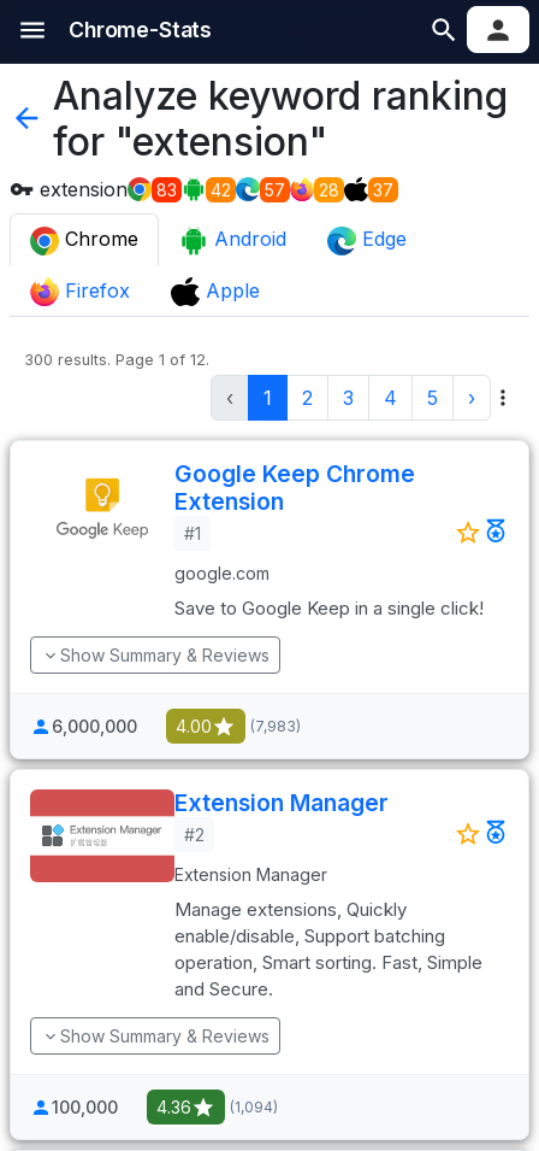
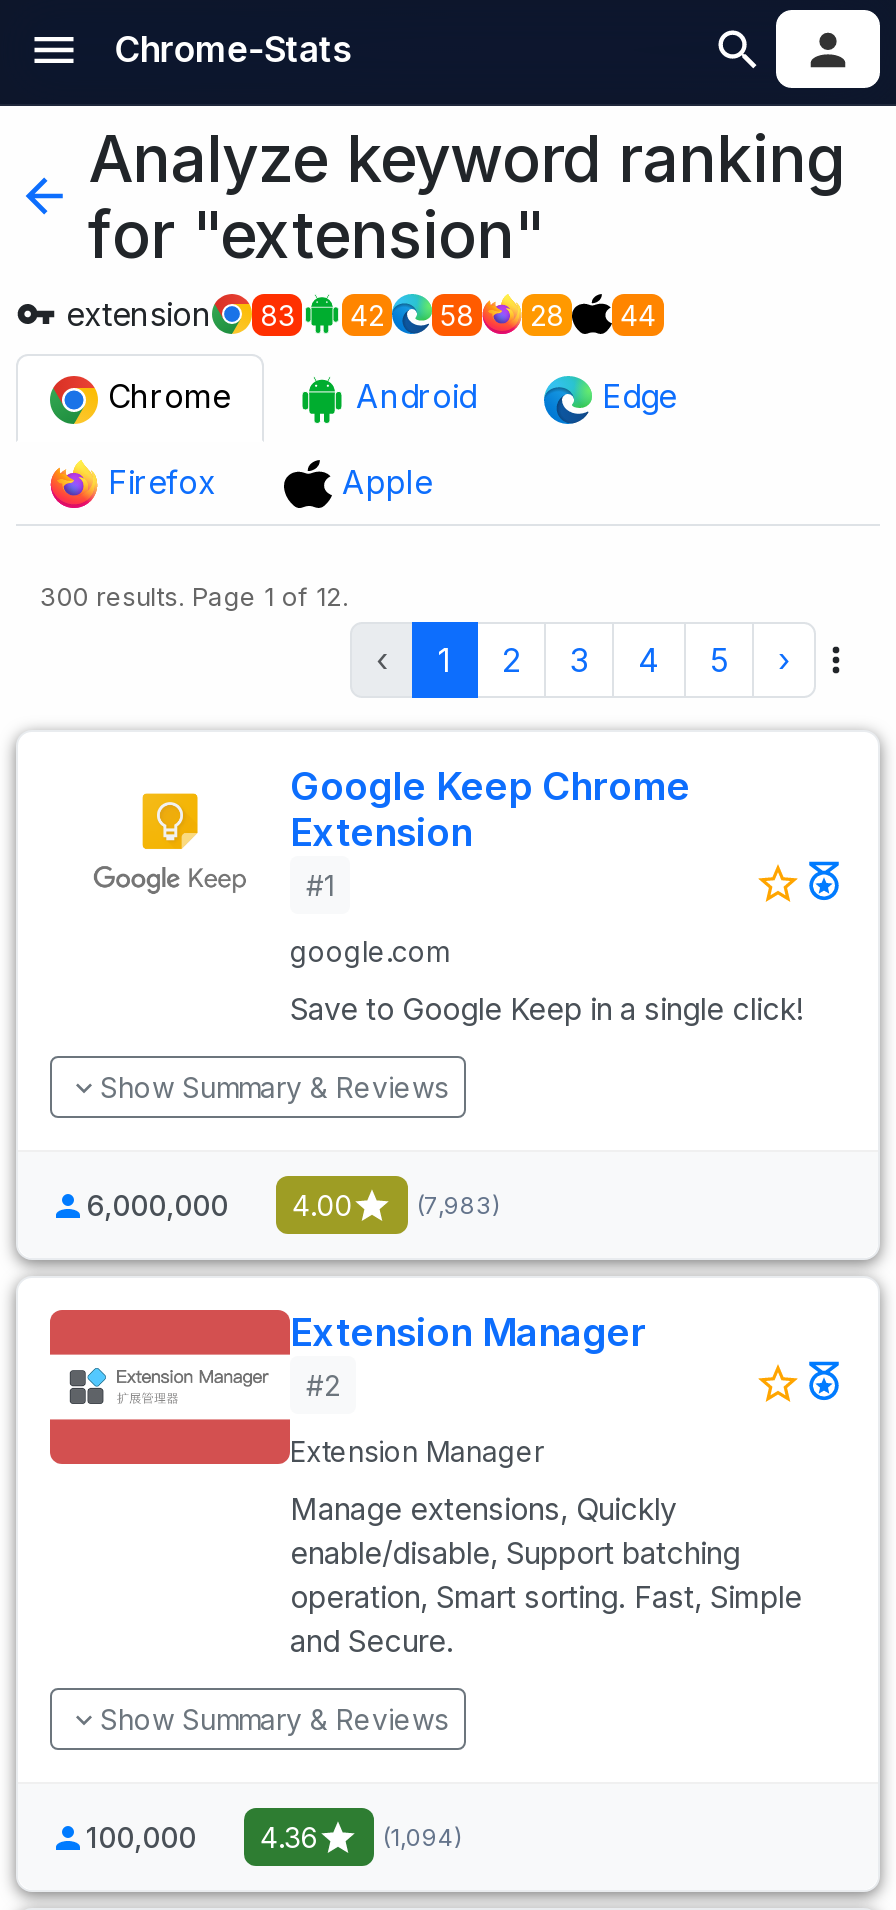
- 57
+ 58

- 37
+ 44
